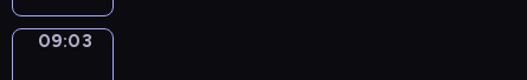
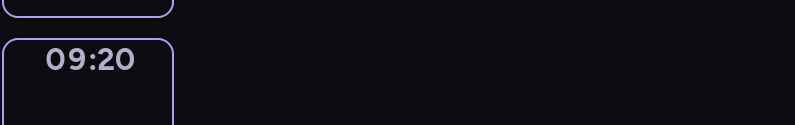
- 09:03
+ 09:20
